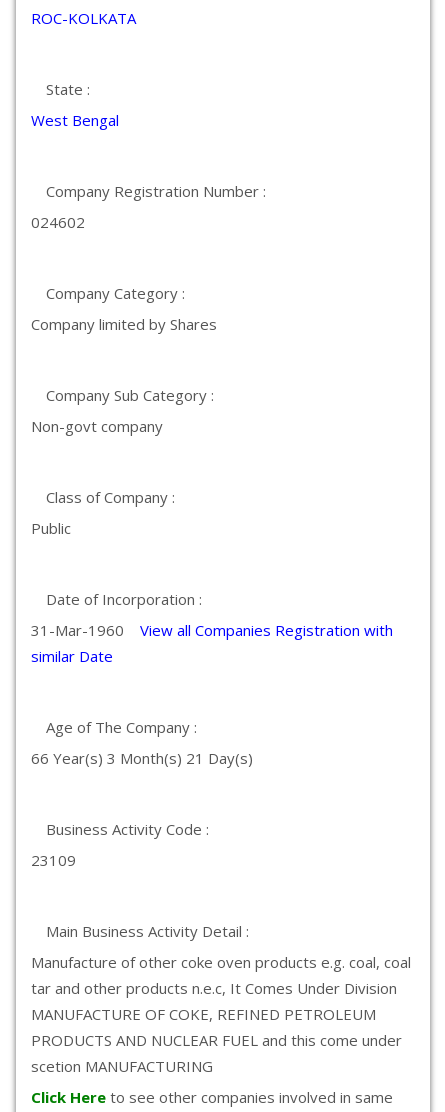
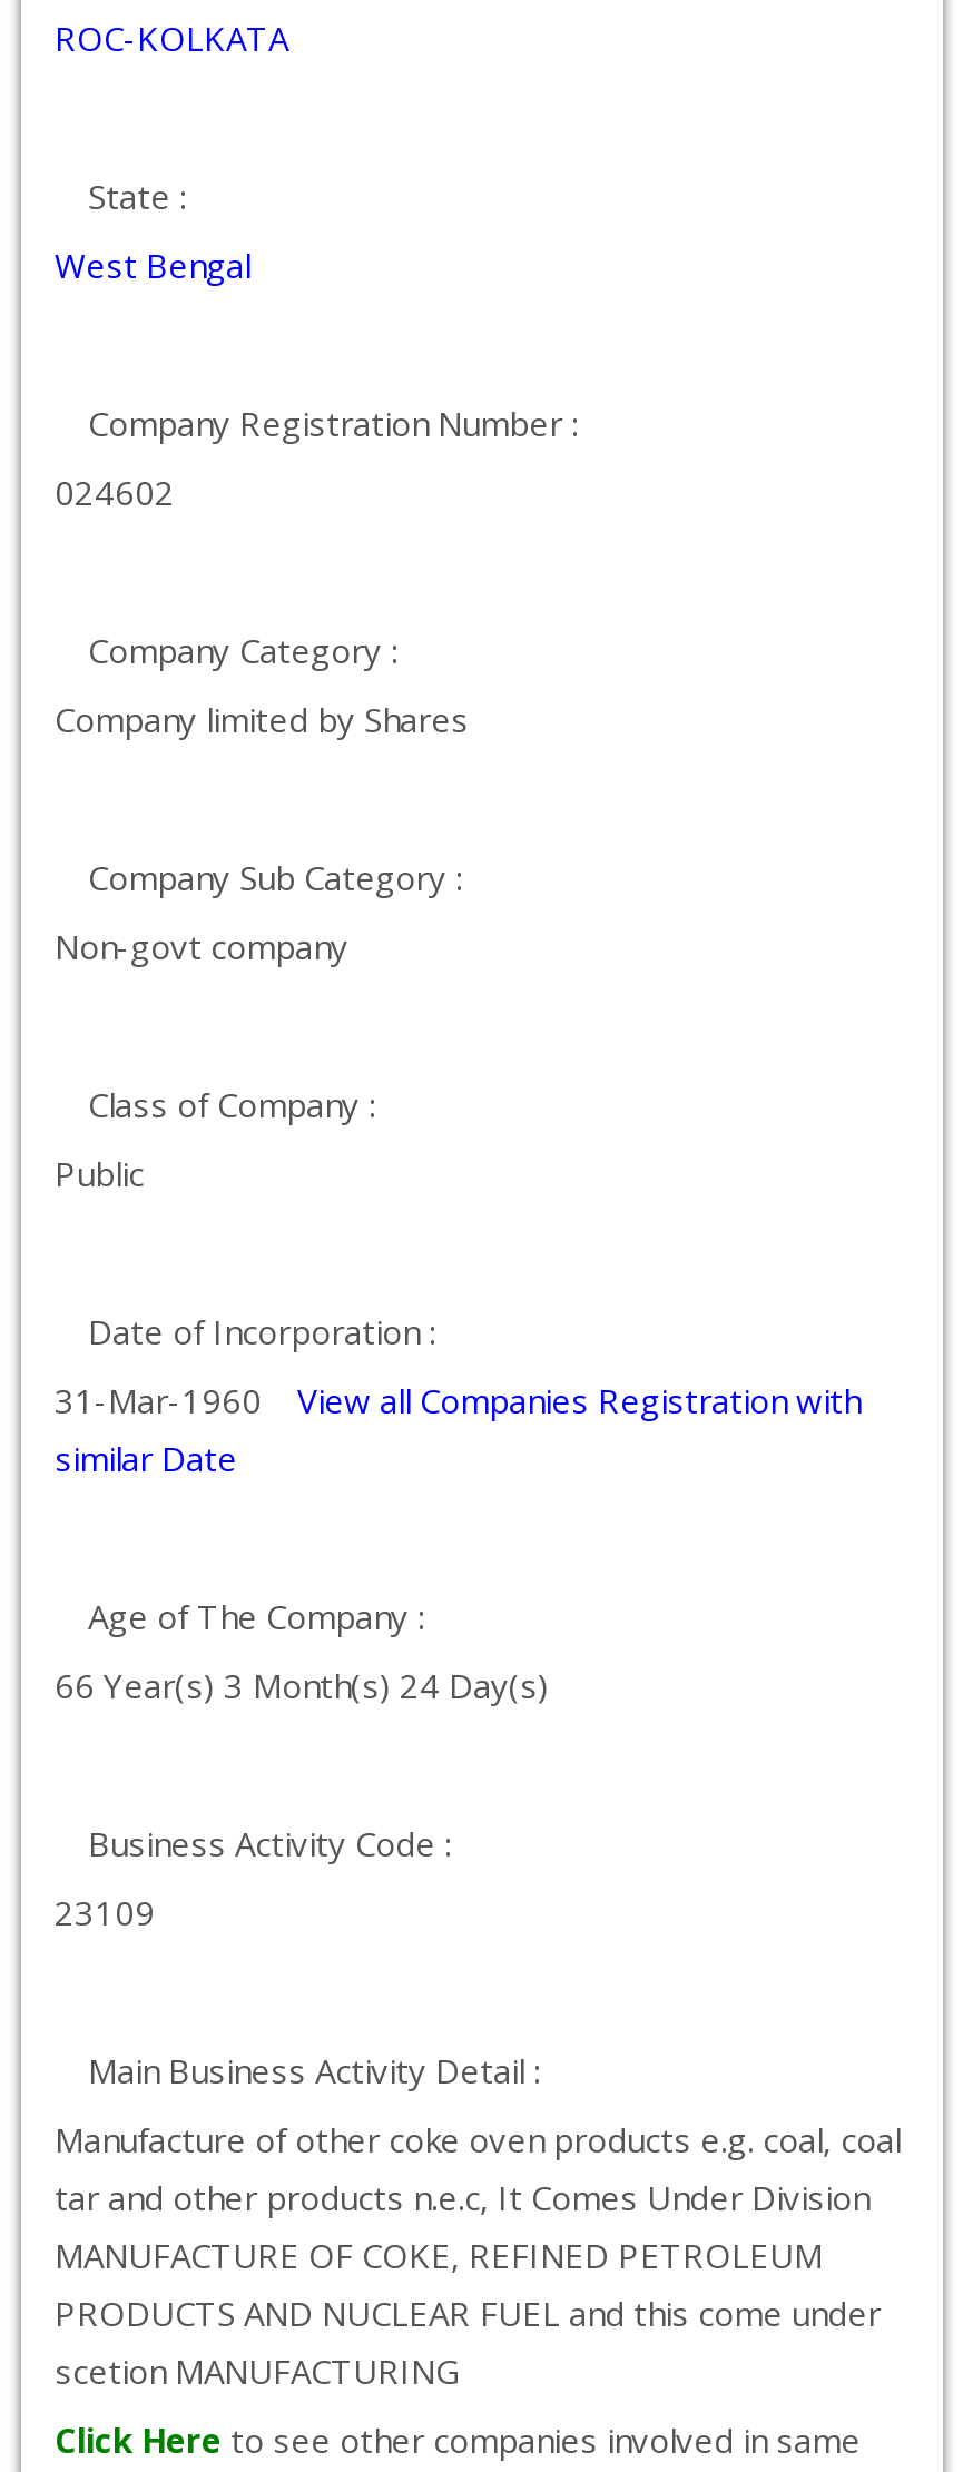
- 66 Year(s) 3 Month(s) 21 Day(s)
+ 66 Year(s) 3 Month(s) 24 Day(s)
